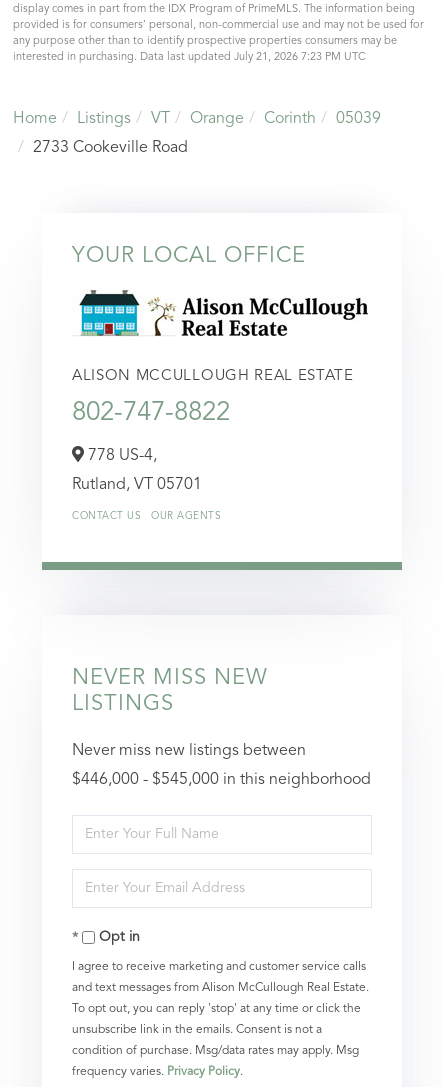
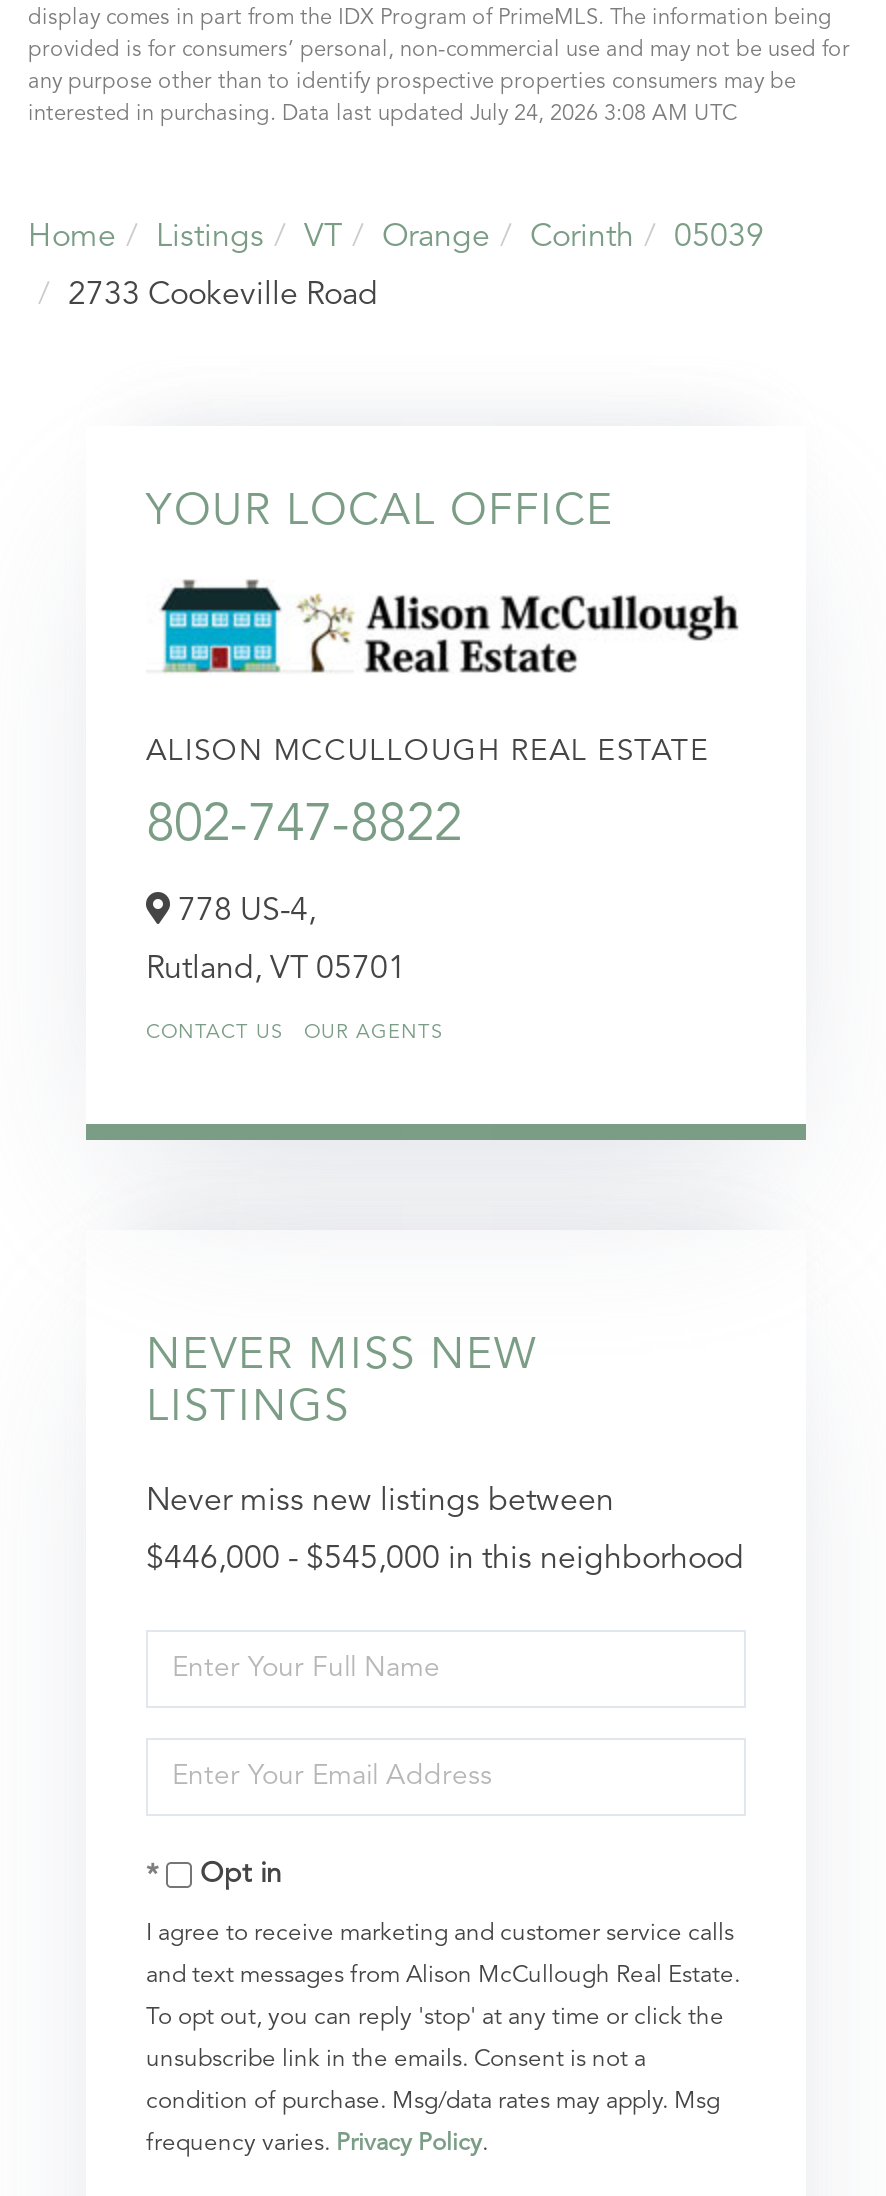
- interested in purchasing. Data last updated July 21, 2026 7:23 PM UTC
+ interested in purchasing. Data last updated July 24, 2026 3:08 AM UTC
